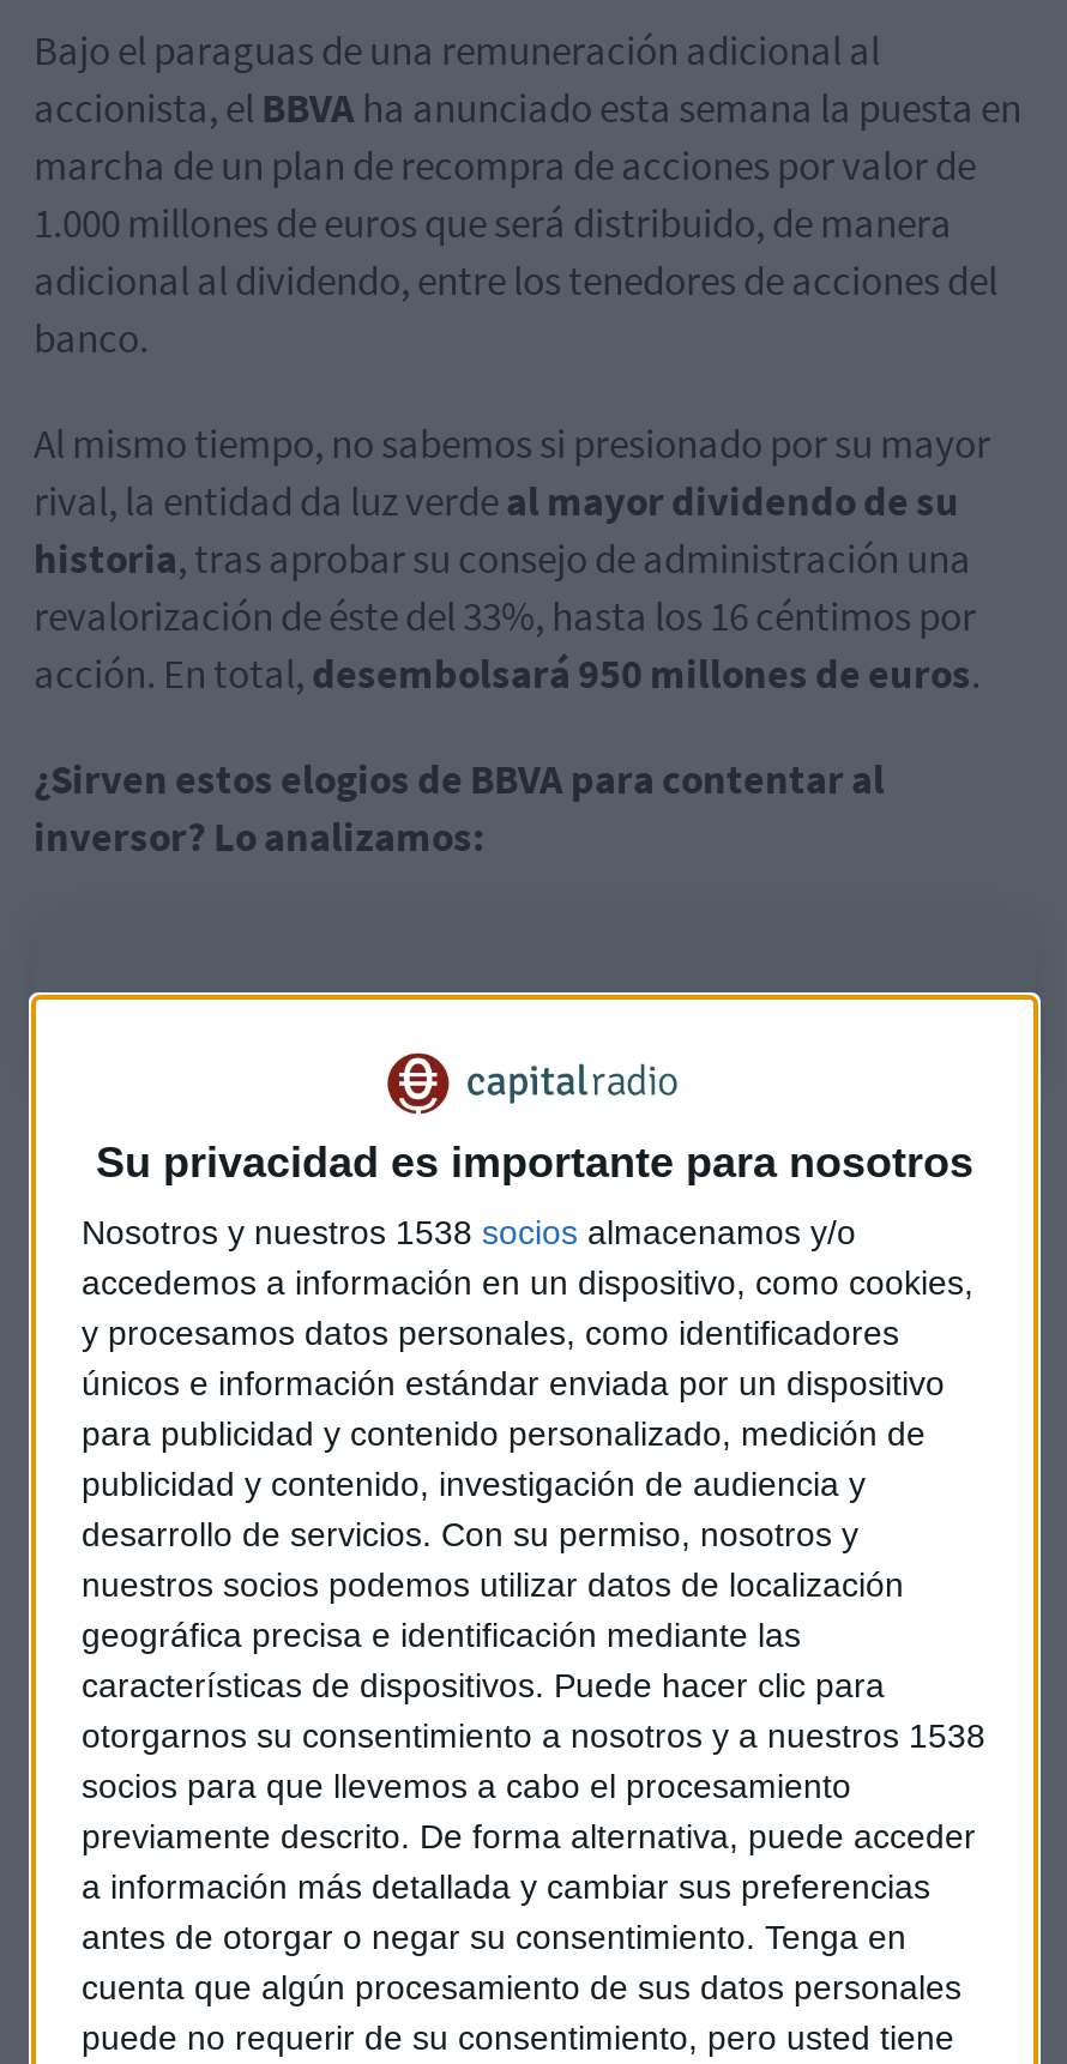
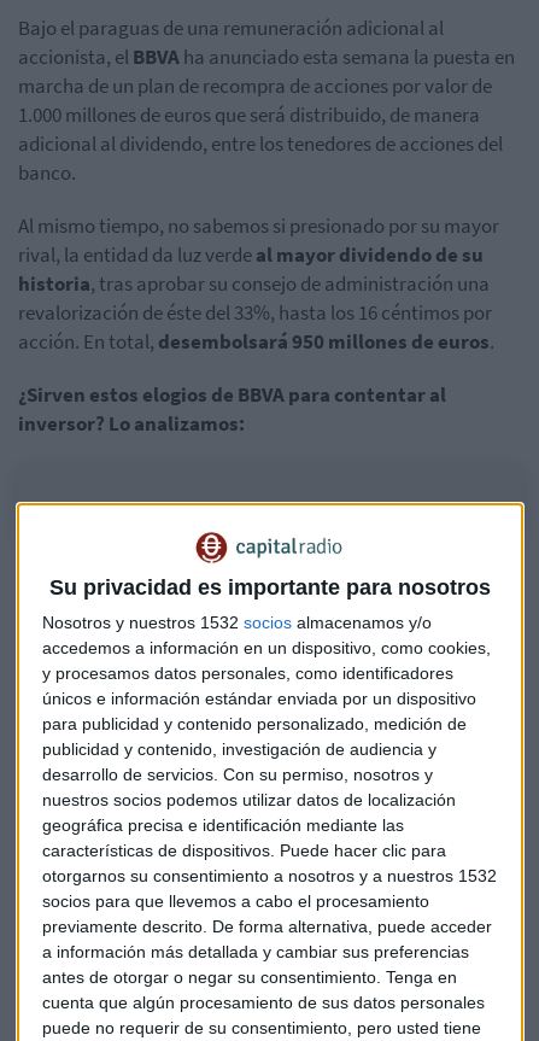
- Nosotros y nuestros 1538 socios almacenamos y/o
+ Nosotros y nuestros 1532 socios almacenamos y/o

- otorgarnos su consentimiento a nosotros y a nuestros 1538
+ otorgarnos su consentimiento a nosotros y a nuestros 1532
